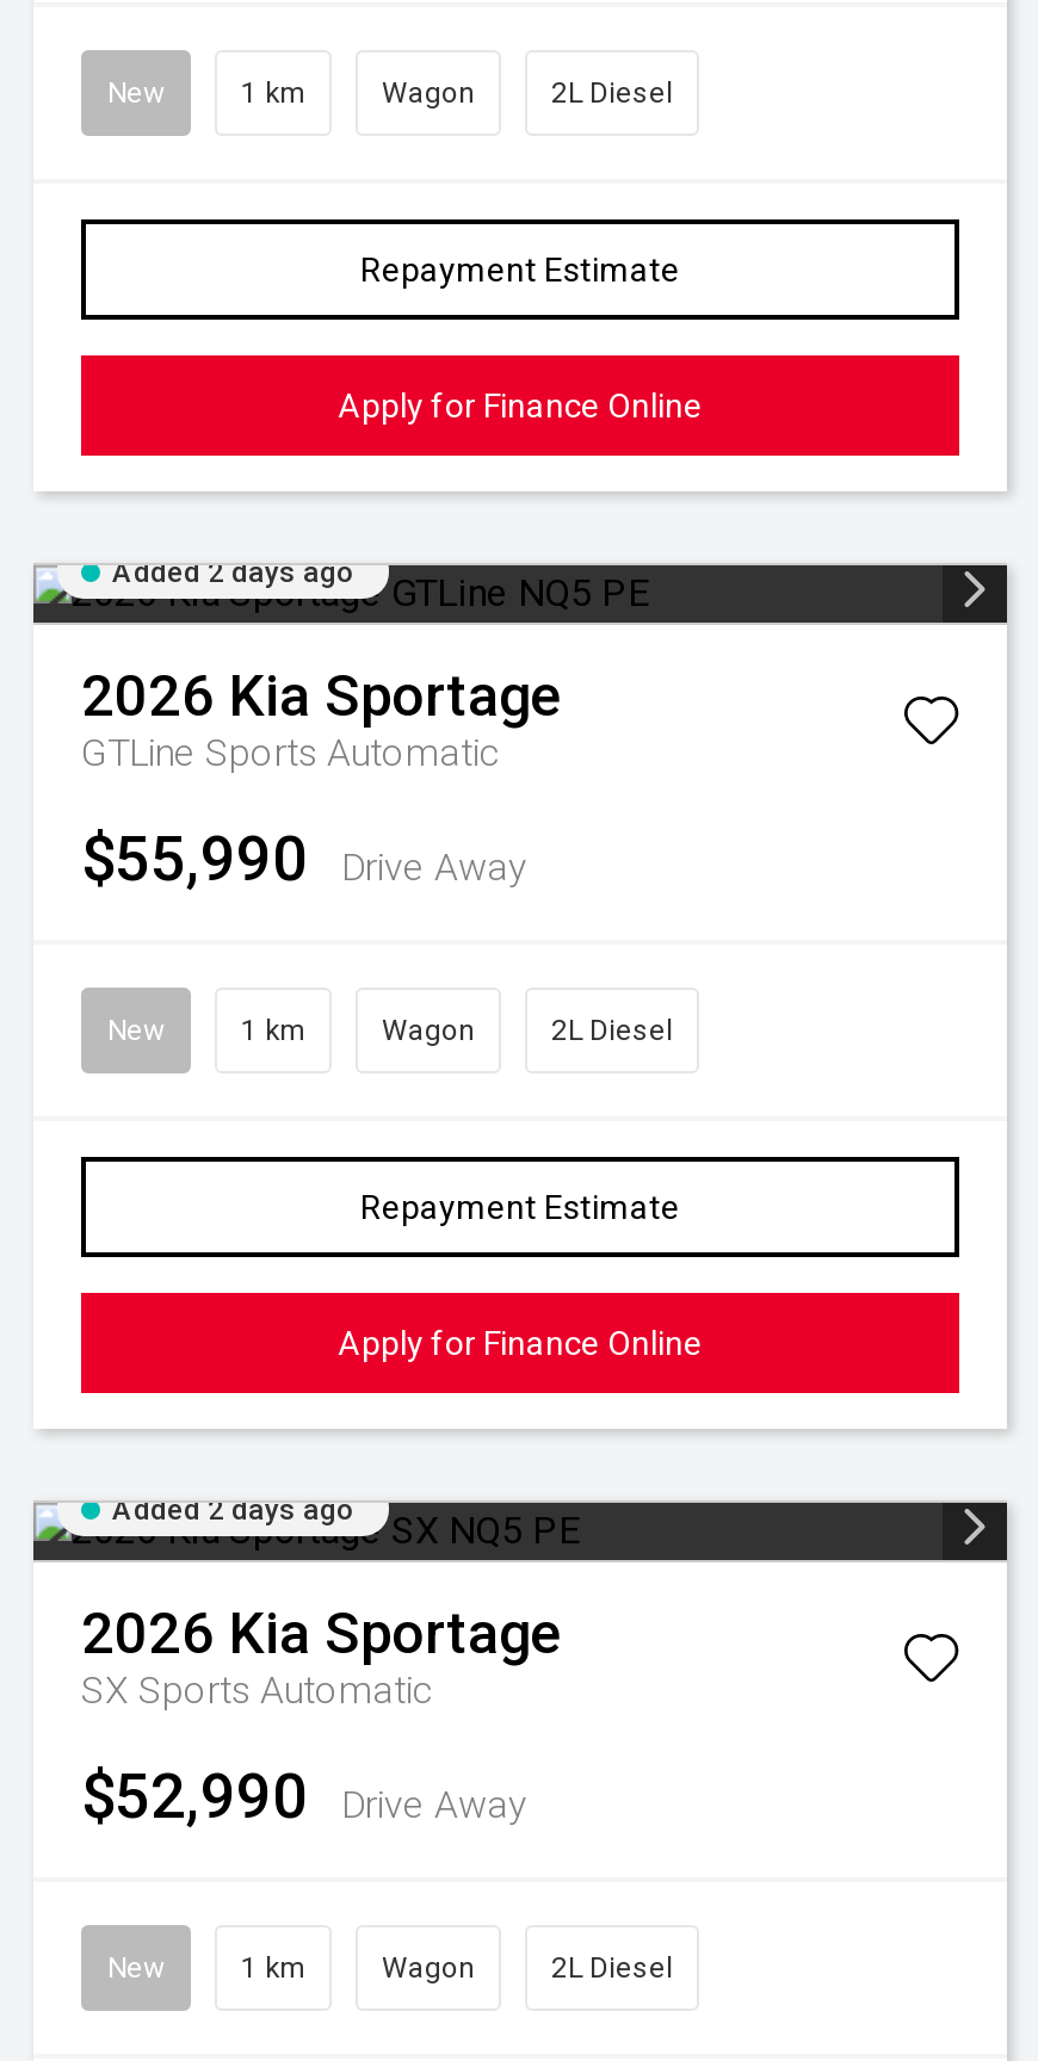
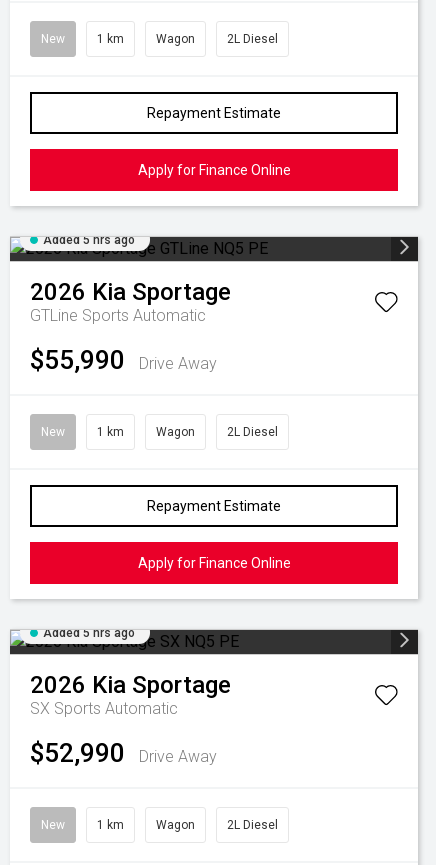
- Added 2 days ago
+ Added 5 hrs ago

- Added 2 days ago
+ Added 5 hrs ago
